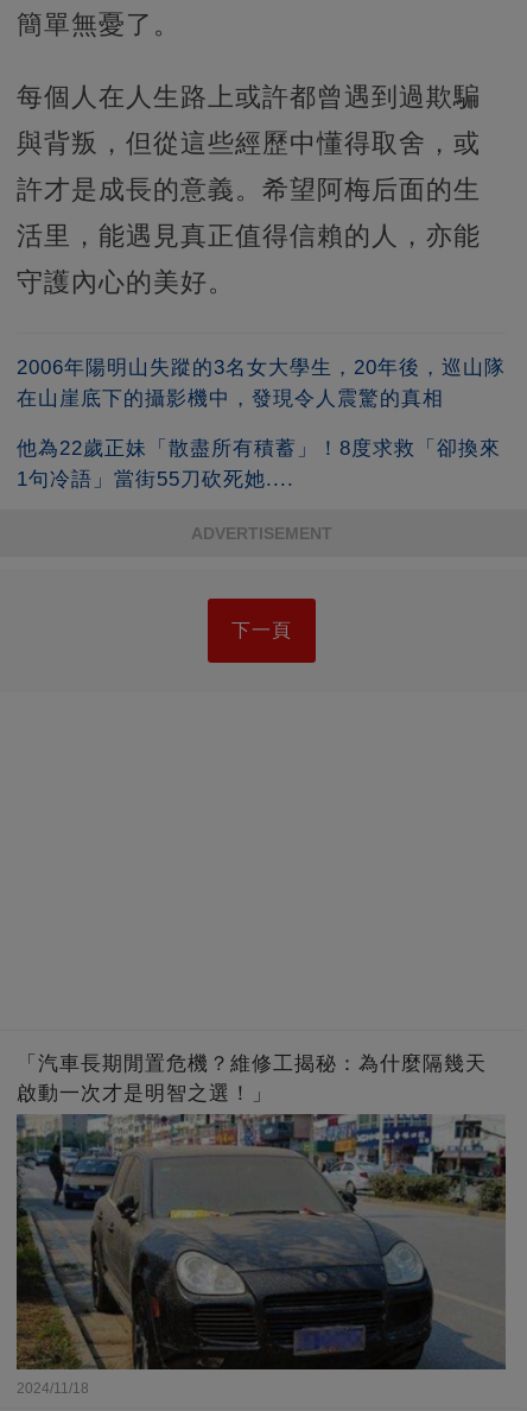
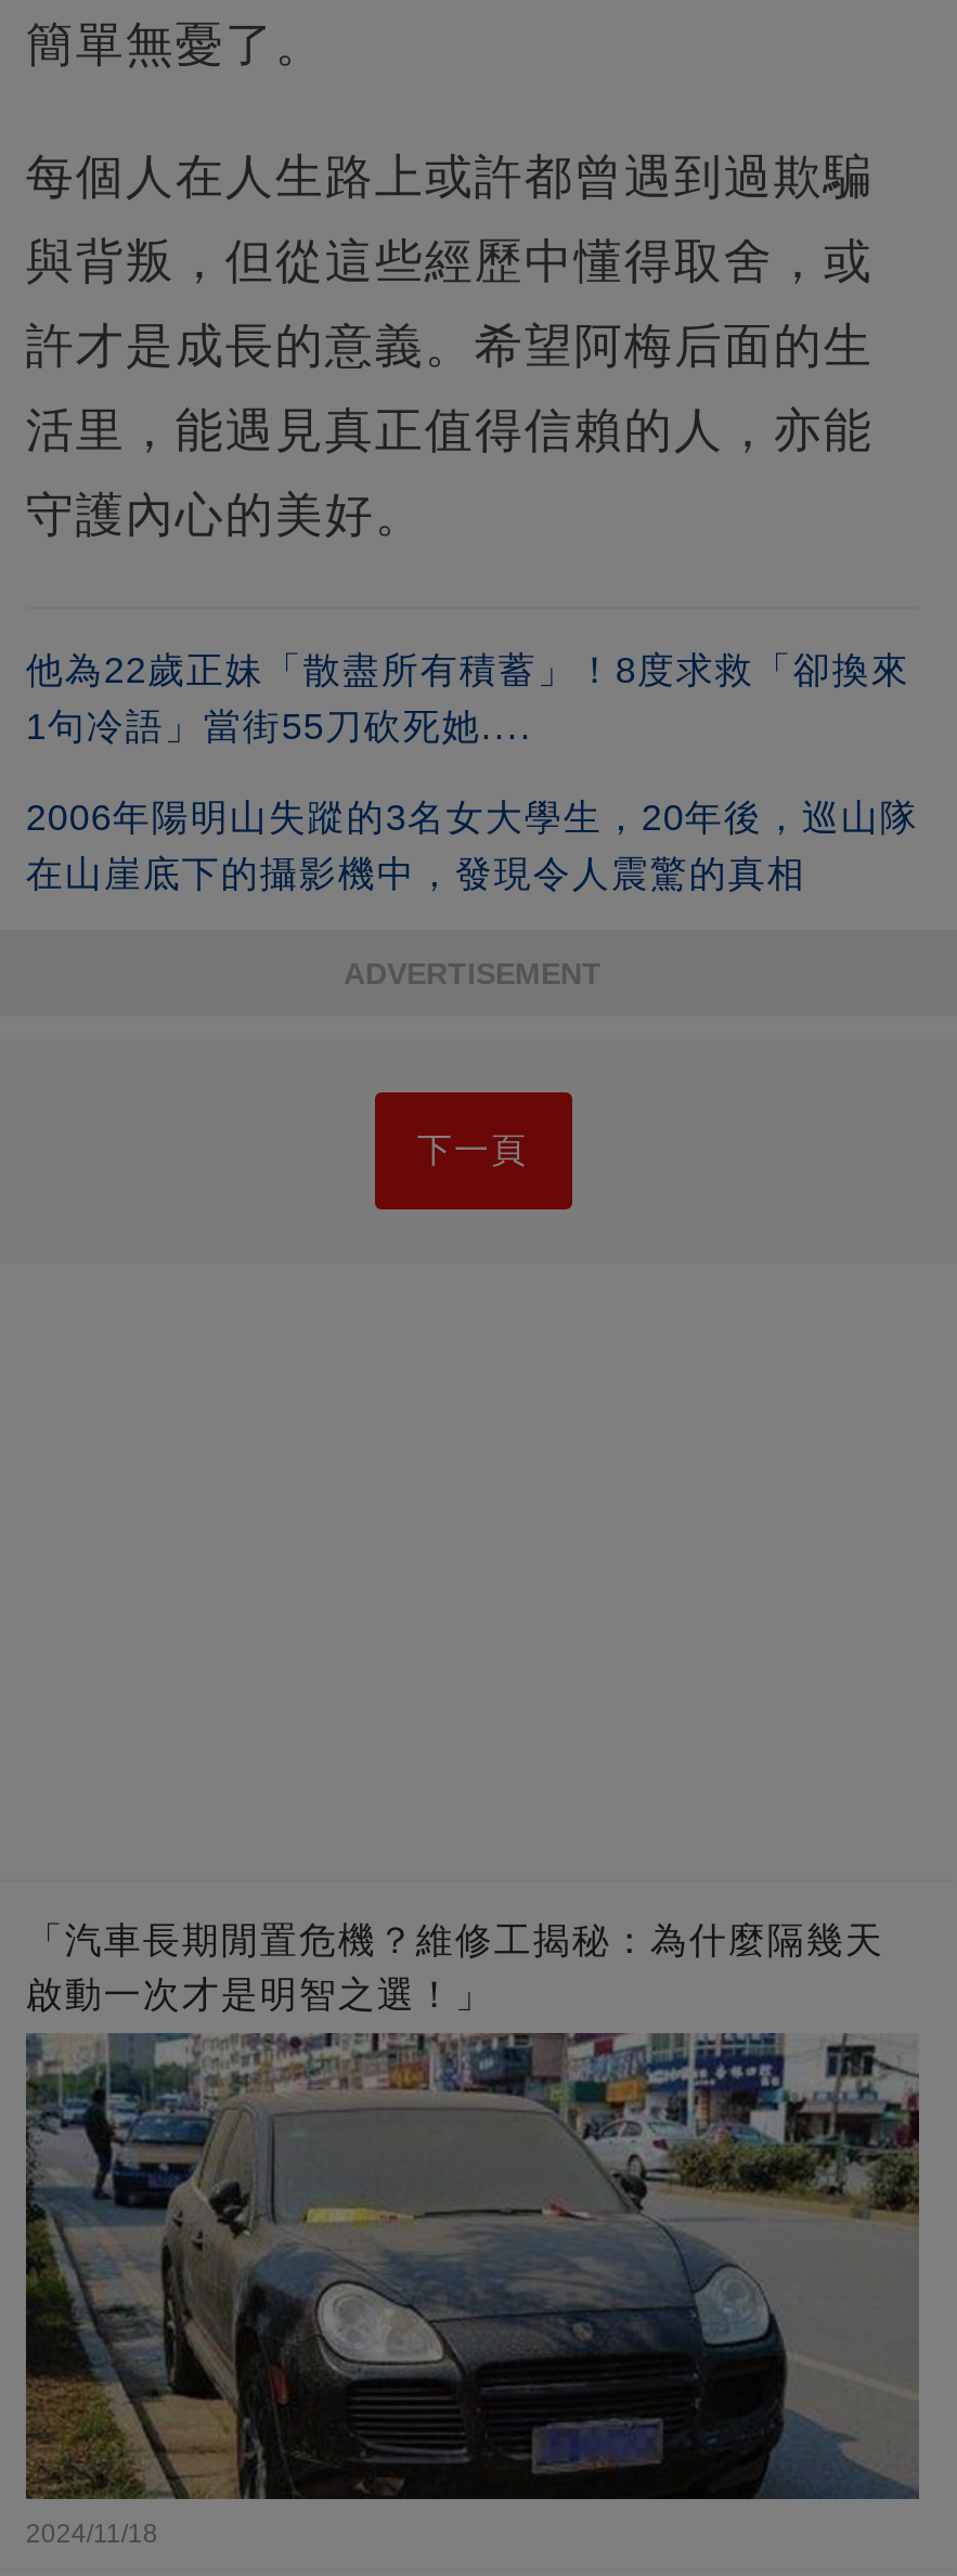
moved down: 2006年陽明山失蹤的3名女大學生，20年後，巡山隊 | 在山崖底下的攝影機中，發現令人震驚的真相

moved up: 他為22歲正妹「散盡所有積蓄」！8度求救「卻換來 | 1句冷語」當街55刀砍死她....
